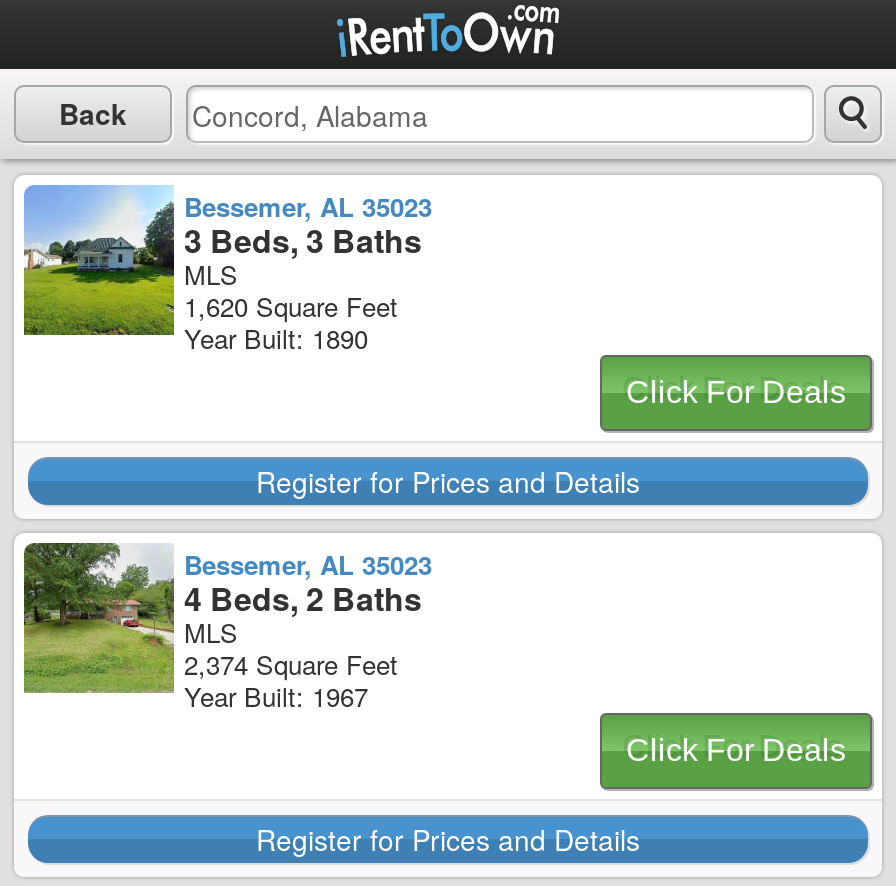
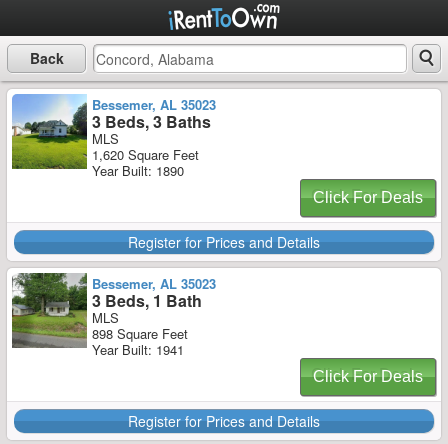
- [image]
- 4 Beds, 2 Baths
+ [image]
+ 3 Beds, 1 Bath

- 2,374 Square Feet
+ 898 Square Feet

- Year Built: 1967
+ Year Built: 1941
